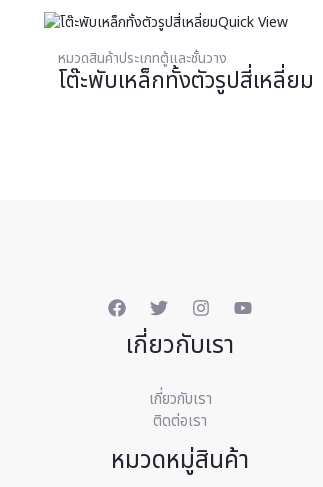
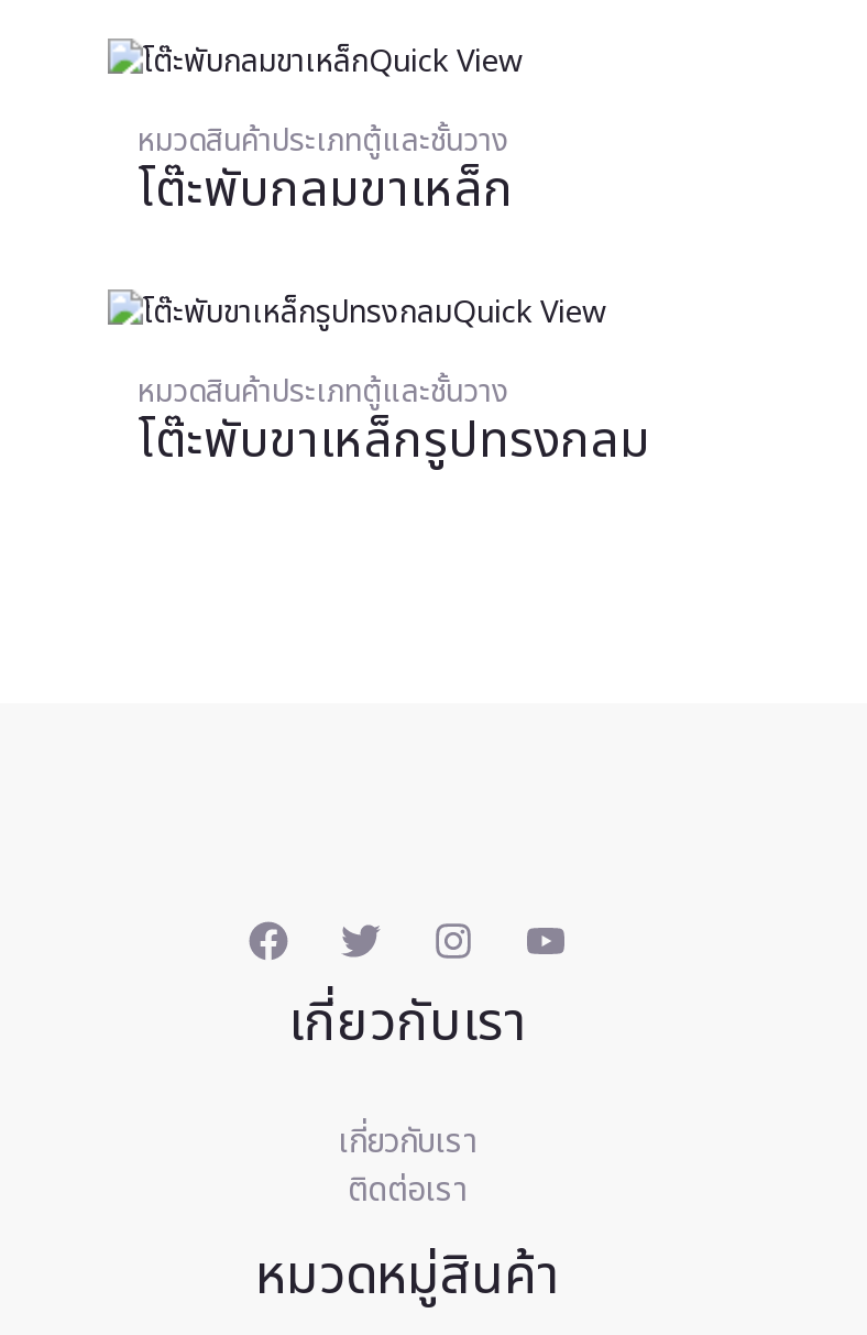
- โต๊ะพับเหล็กทั้งตัวรูปสี่เหลี่ยม
+ โต๊ะพับกลมขาเหล็ก
+ Quick View
+ หมวดสินค้าประเภทตู้และชั้นวาง
+ โต๊ะพับขาเหล็กรูปทรงกลม
